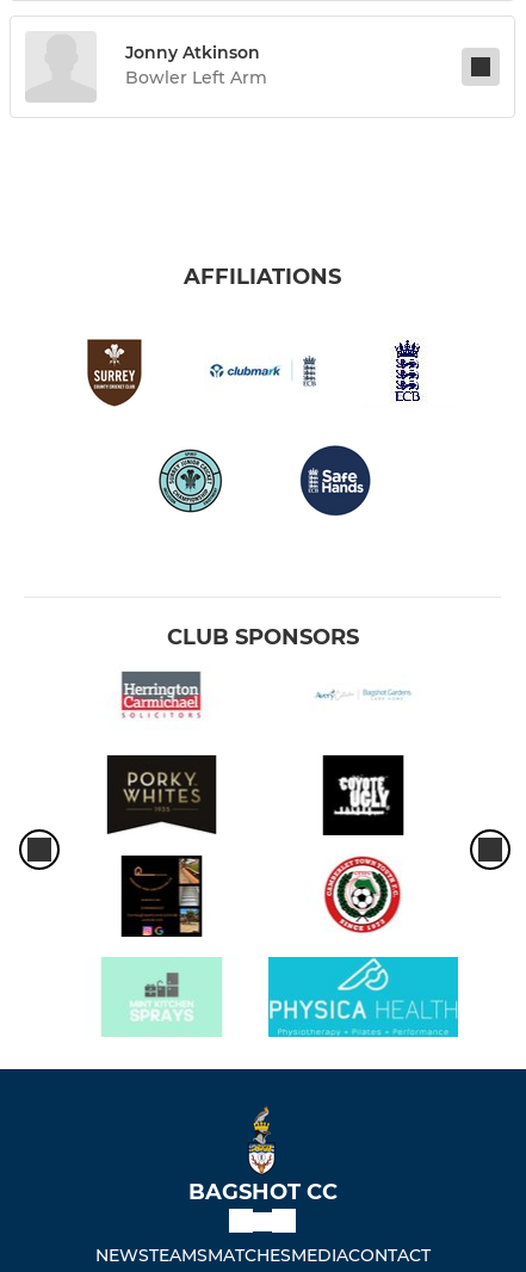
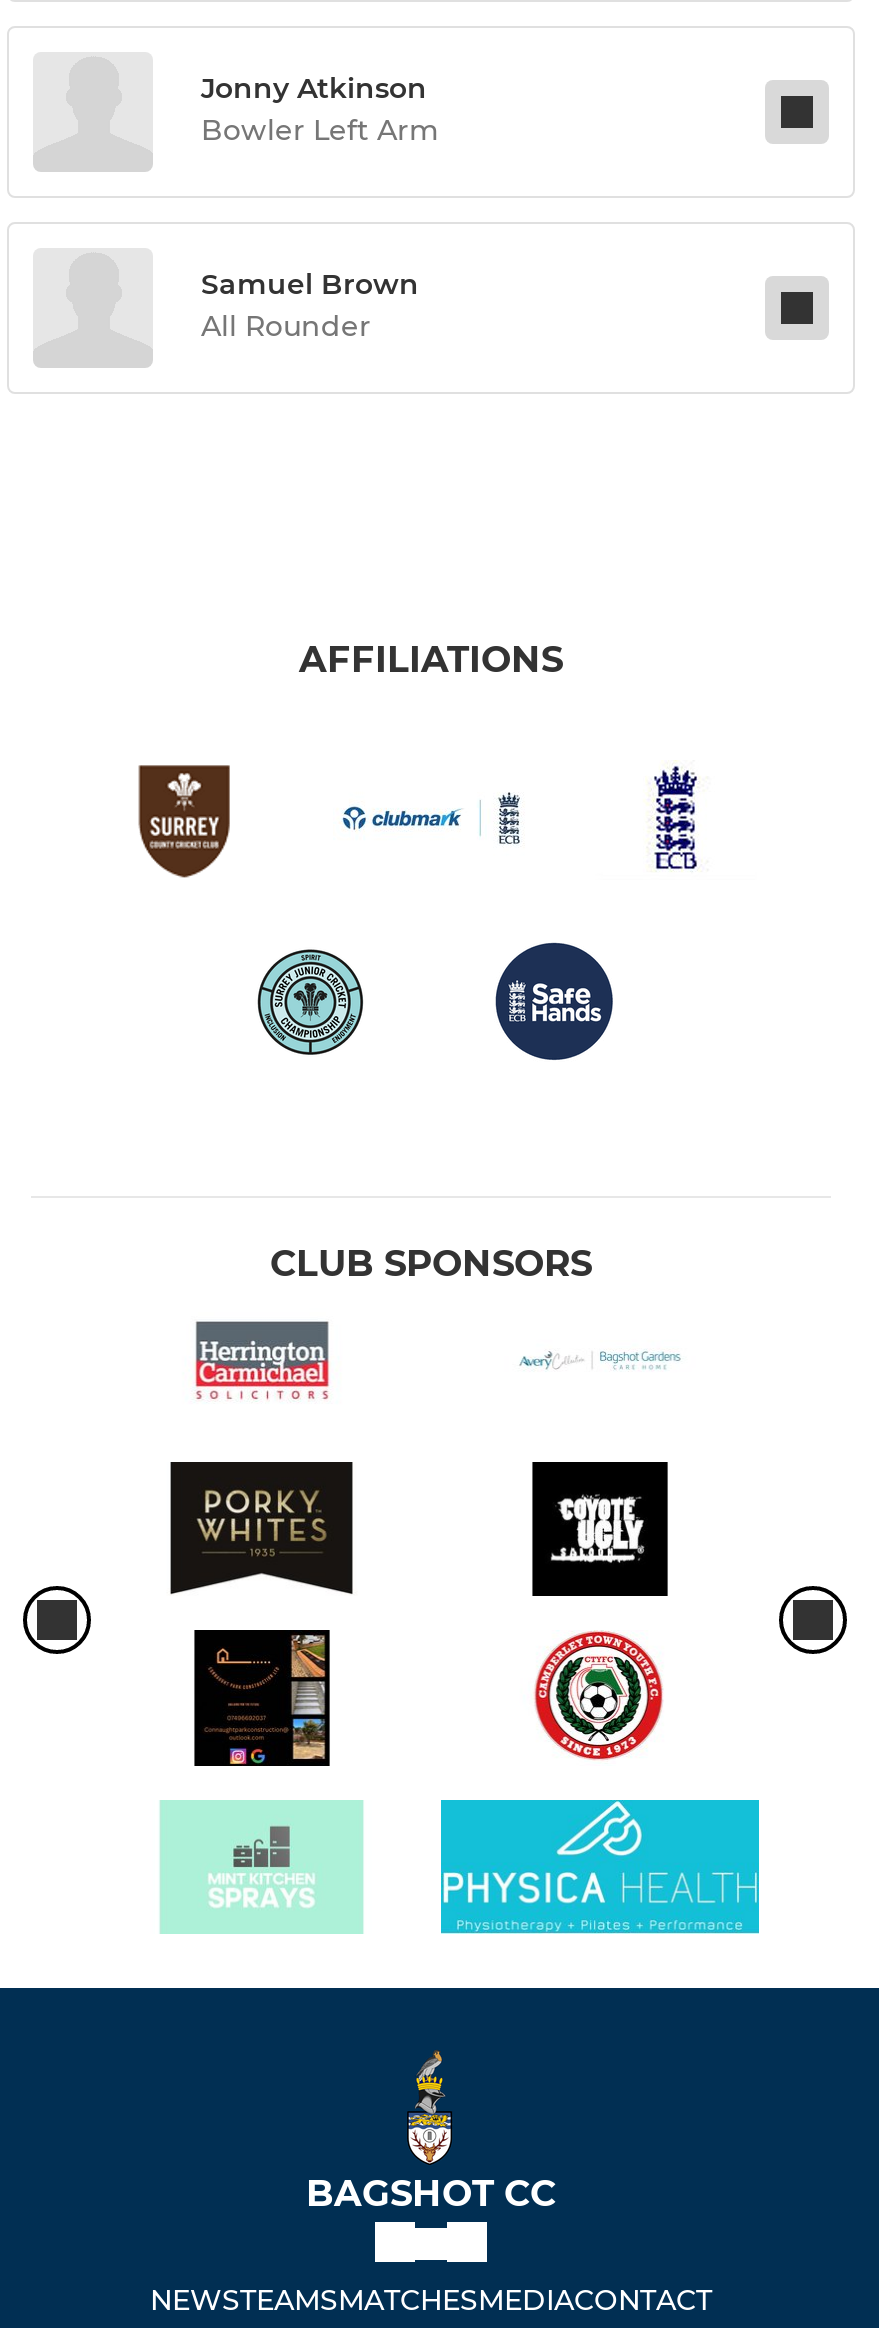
+ Samuel Brown
+ All Rounder
